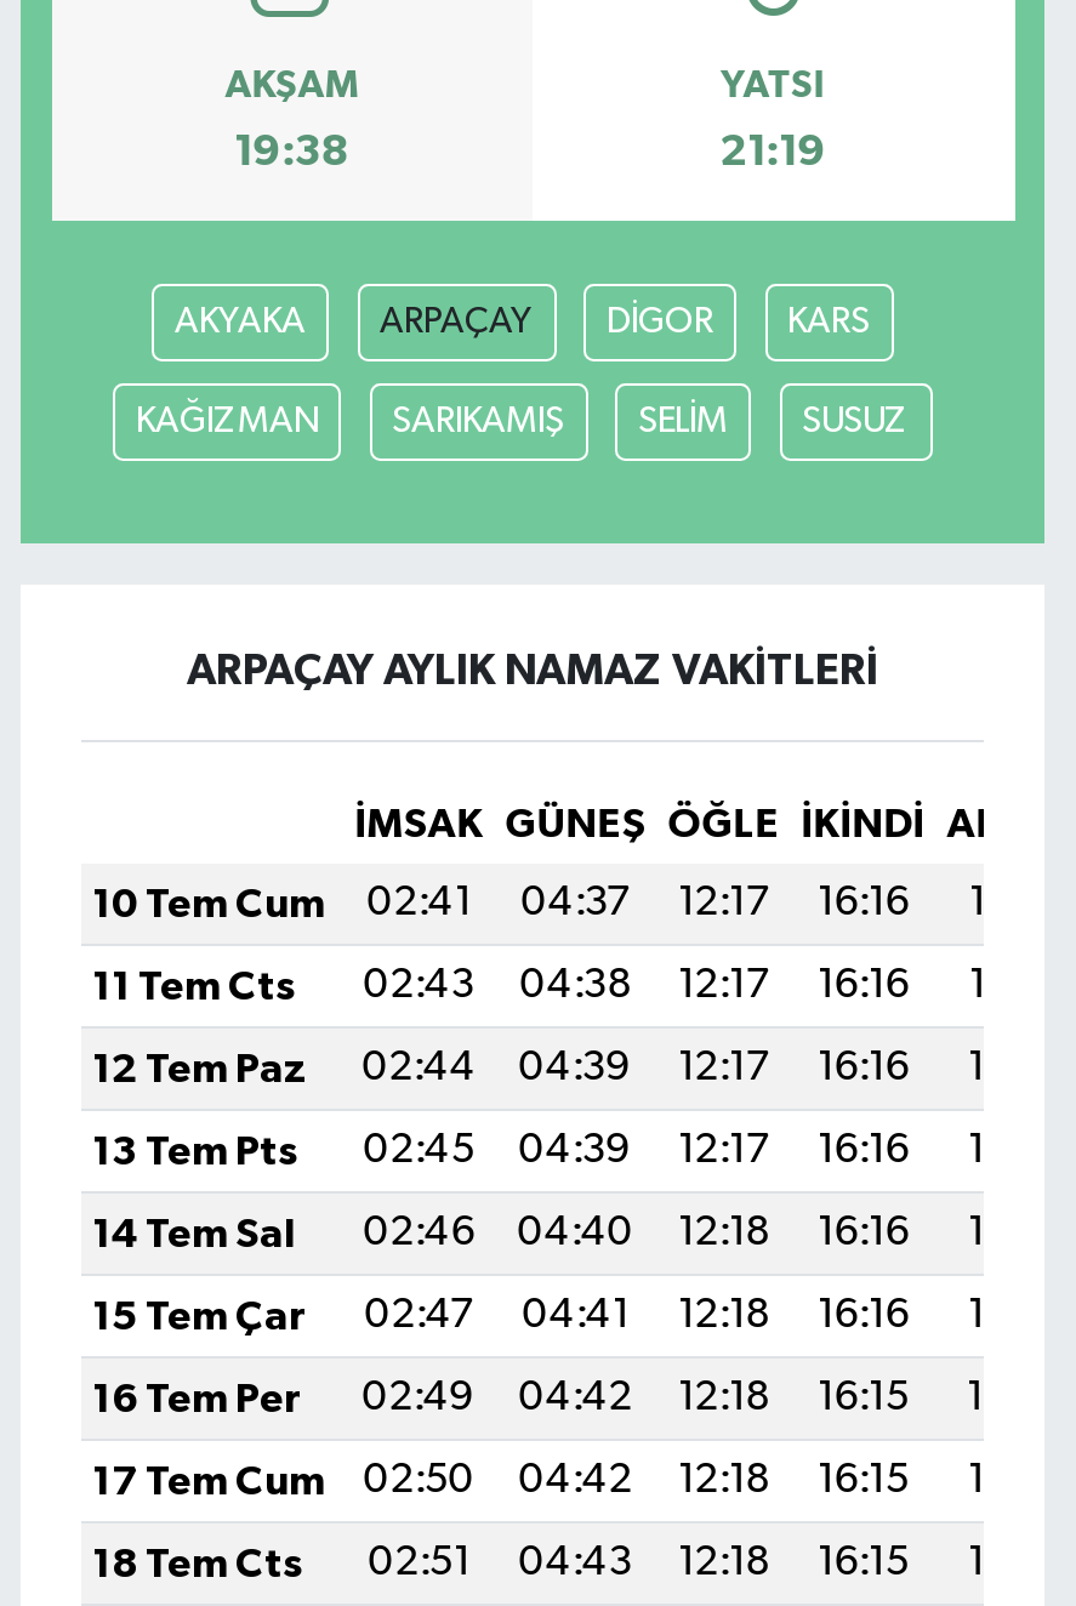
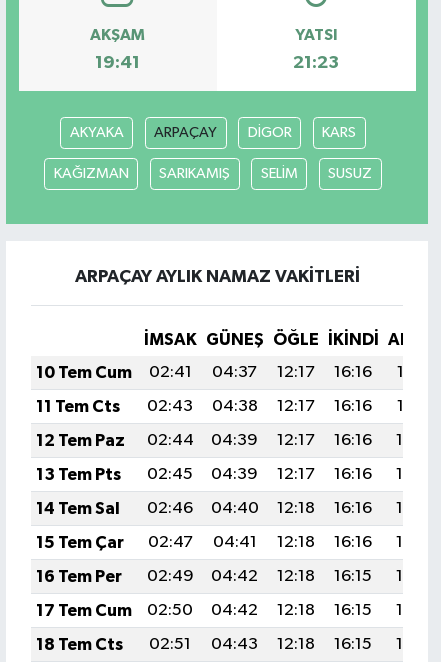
- 19:38
+ 19:41

- 21:19
+ 21:23
